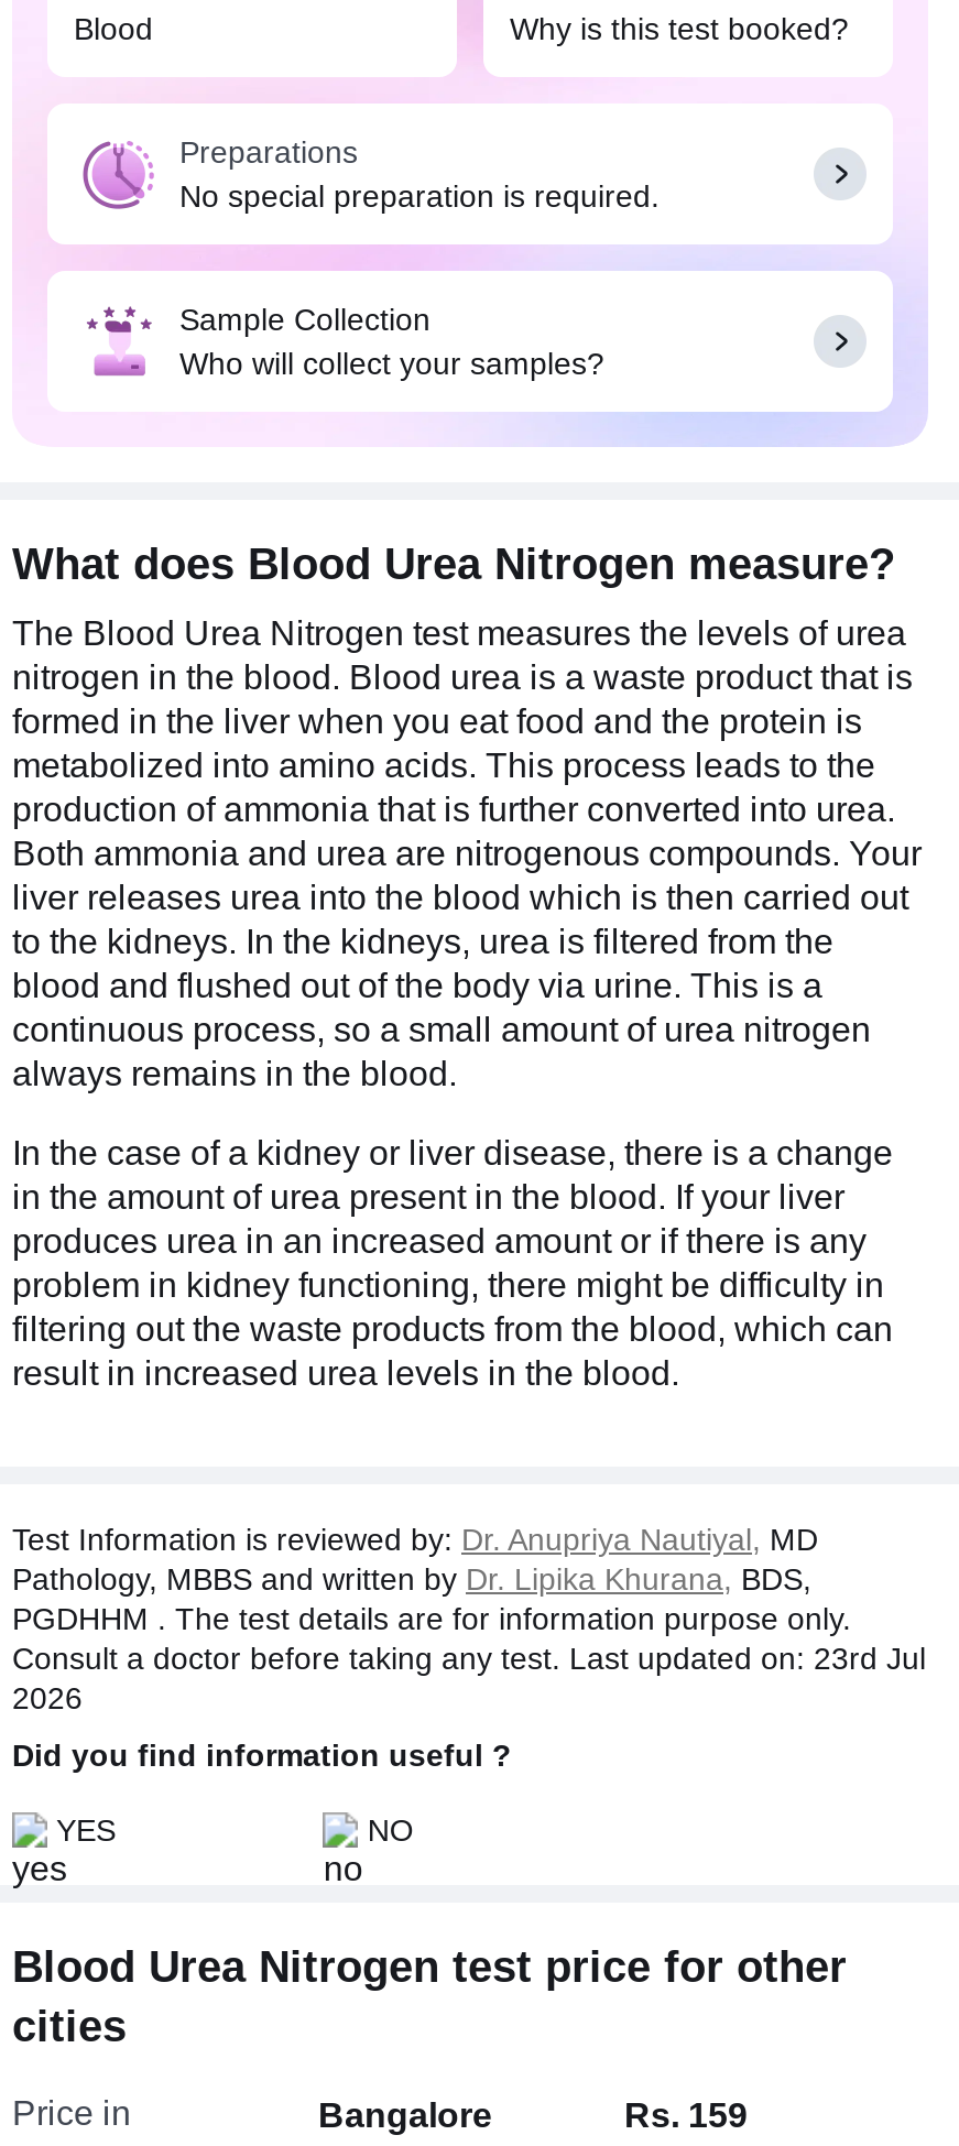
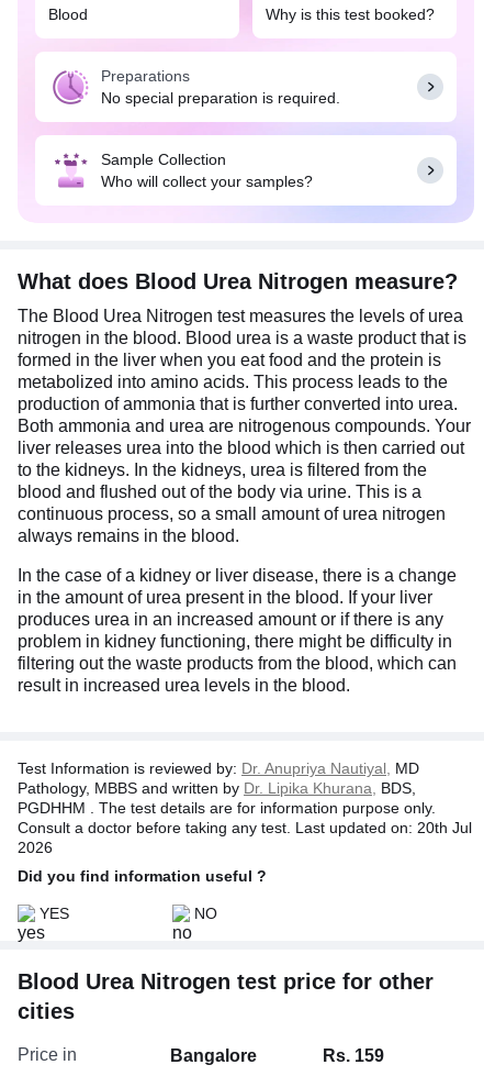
- Consult a doctor before taking any test. Last updated on: 23rd Jul
+ Consult a doctor before taking any test. Last updated on: 20th Jul
